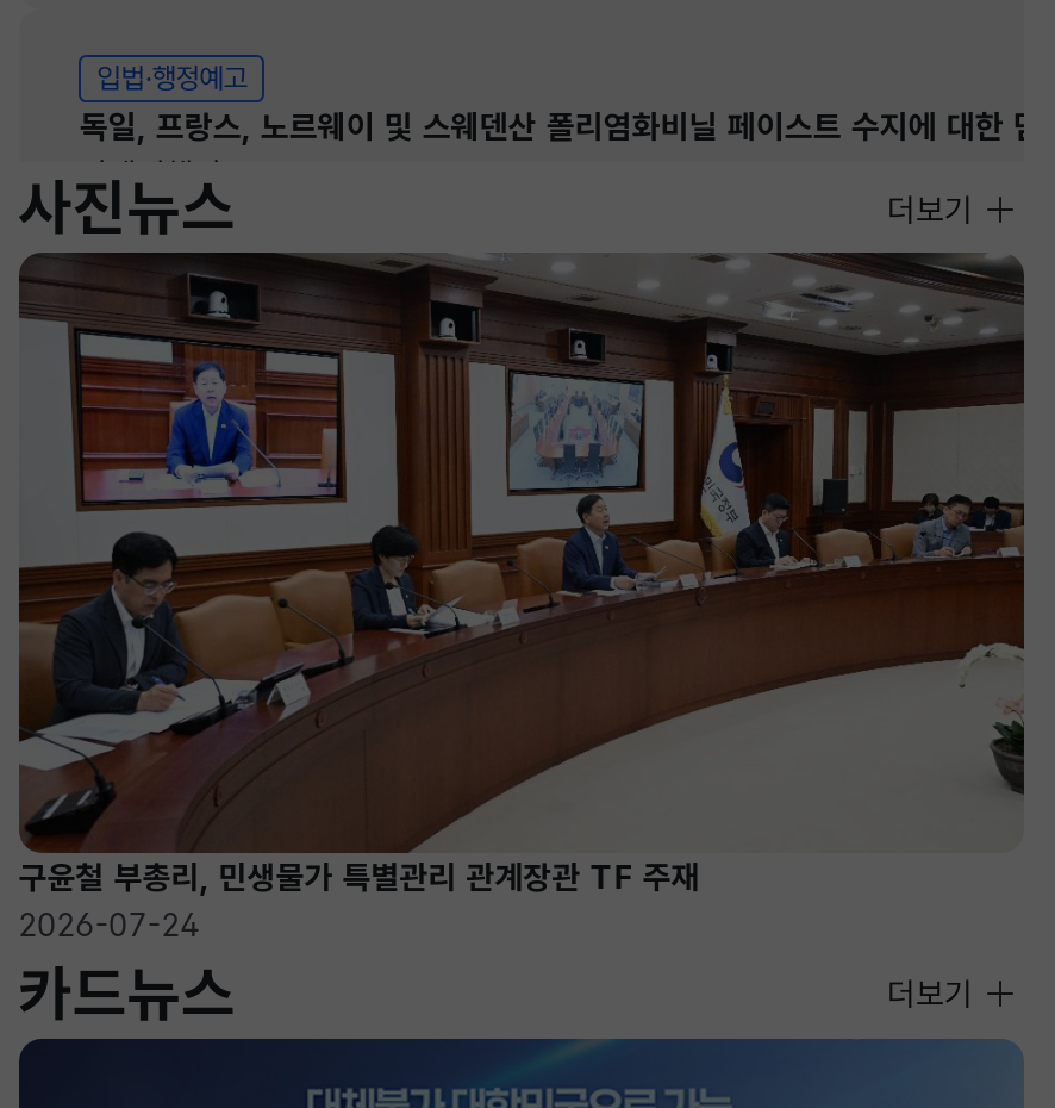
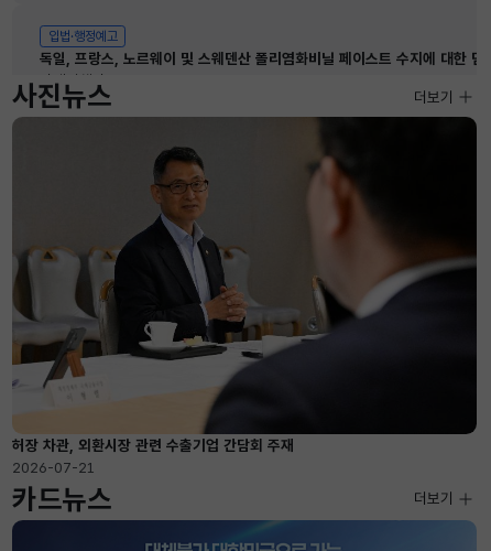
- [image]
- 구윤철 부총리, 민생물가 특별관리 관계장관 TF 주재
+ [image]
+ 허장 차관, 외환시장 관련 수출기업 간담회 주재

- 2026-07-24
+ 2026-07-21
